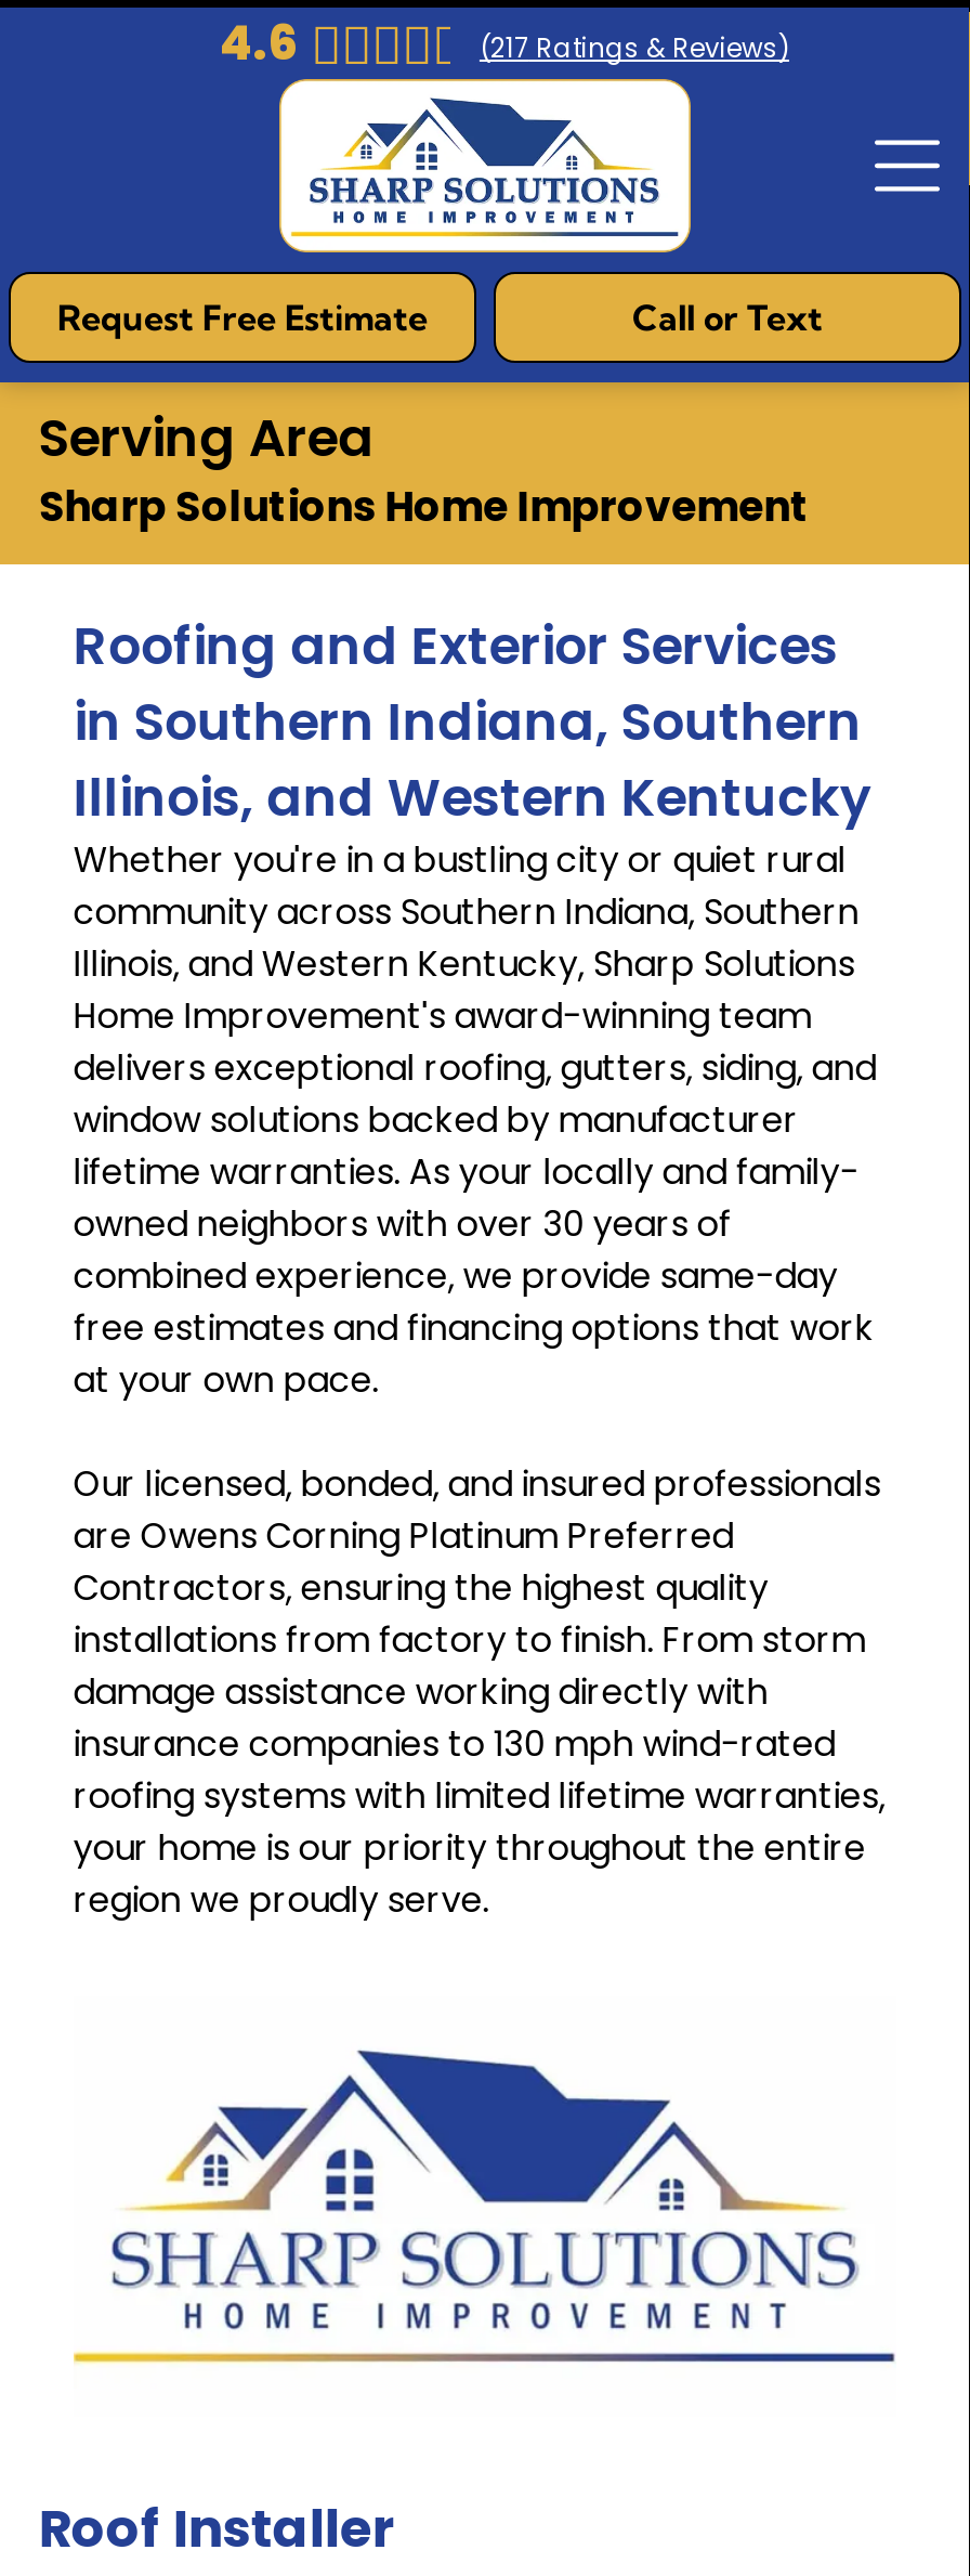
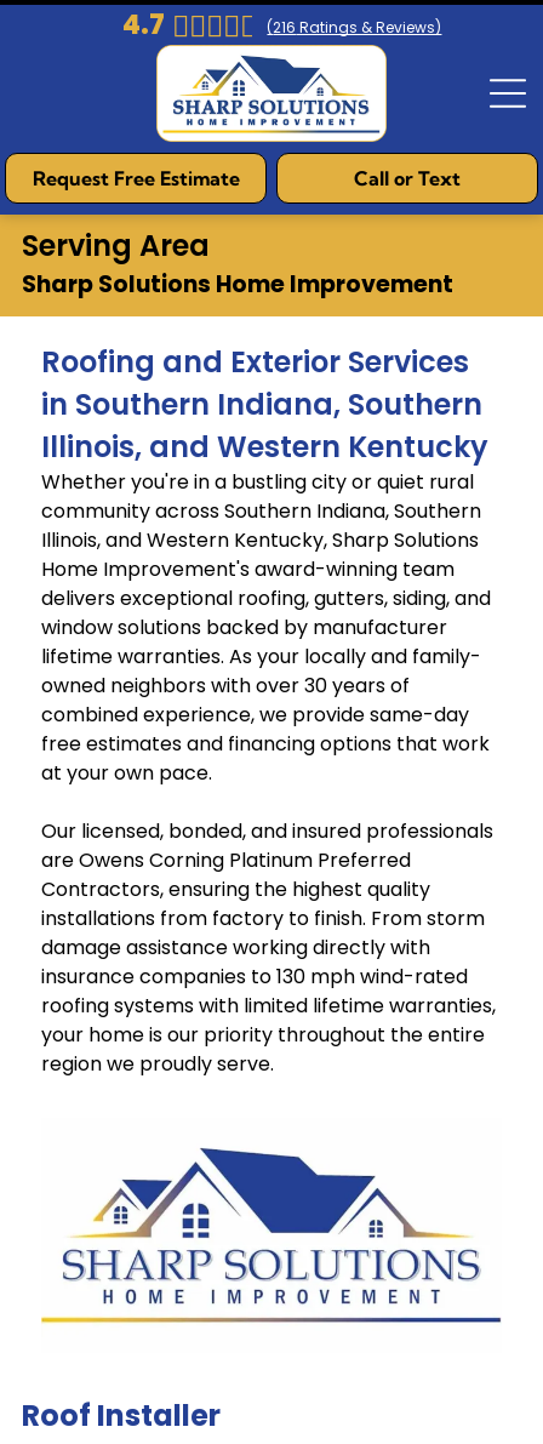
- 4.6
+ 4.7

- (217 Ratings & Reviews)
+ (216 Ratings & Reviews)
